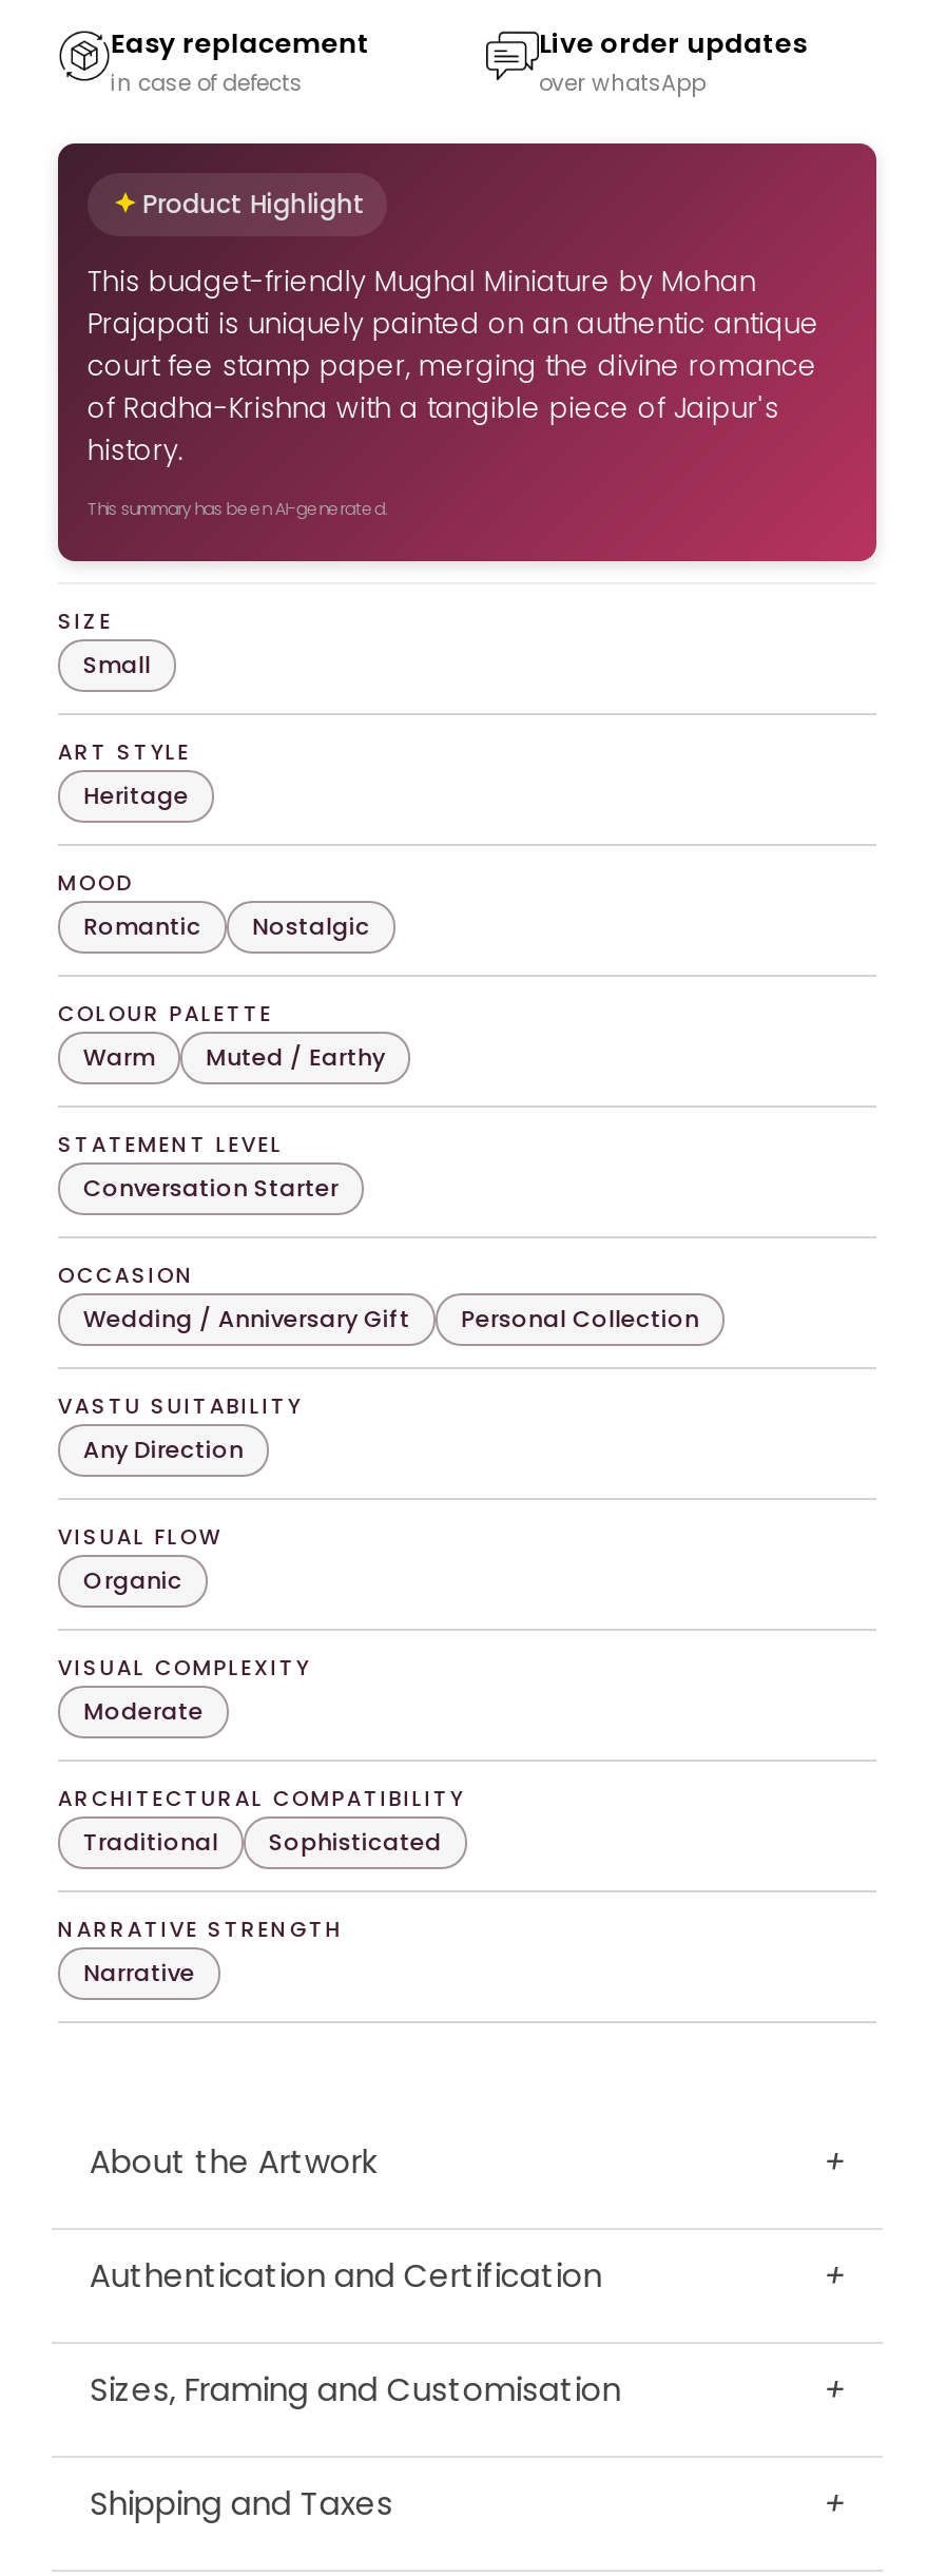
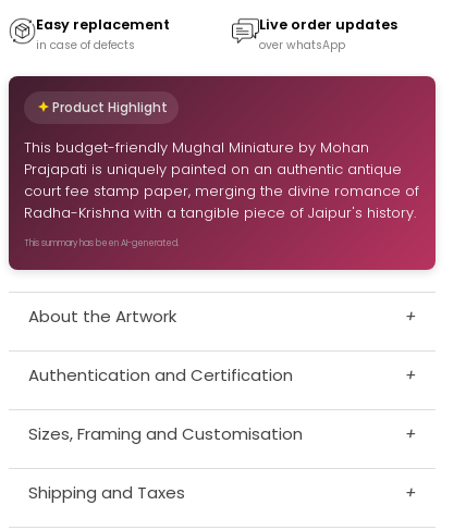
- SIZE
- Small
- ART STYLE
- Heritage
- MOOD
- Romantic
- Nostalgic
- COLOUR PALETTE
- Warm
- Muted / Earthy
- STATEMENT LEVEL
- Conversation Starter
- OCCASION
- Wedding / Anniversary Gift
- Personal Collection
- VASTU SUITABILITY
- Any Direction
- VISUAL FLOW
- Organic
- VISUAL COMPLEXITY
- Moderate
- ARCHITECTURAL COMPATIBILITY
- Traditional
- Sophisticated
- NARRATIVE STRENGTH
- Narrative
